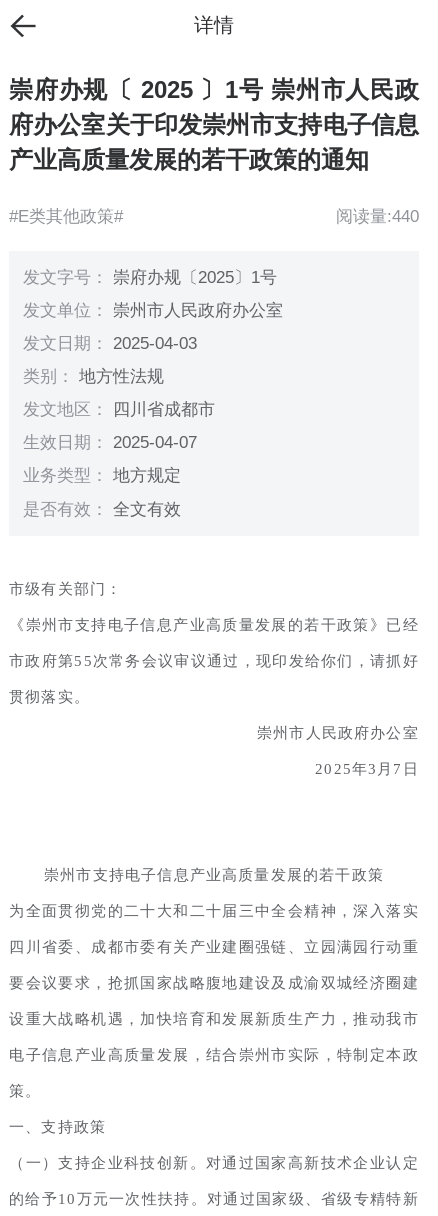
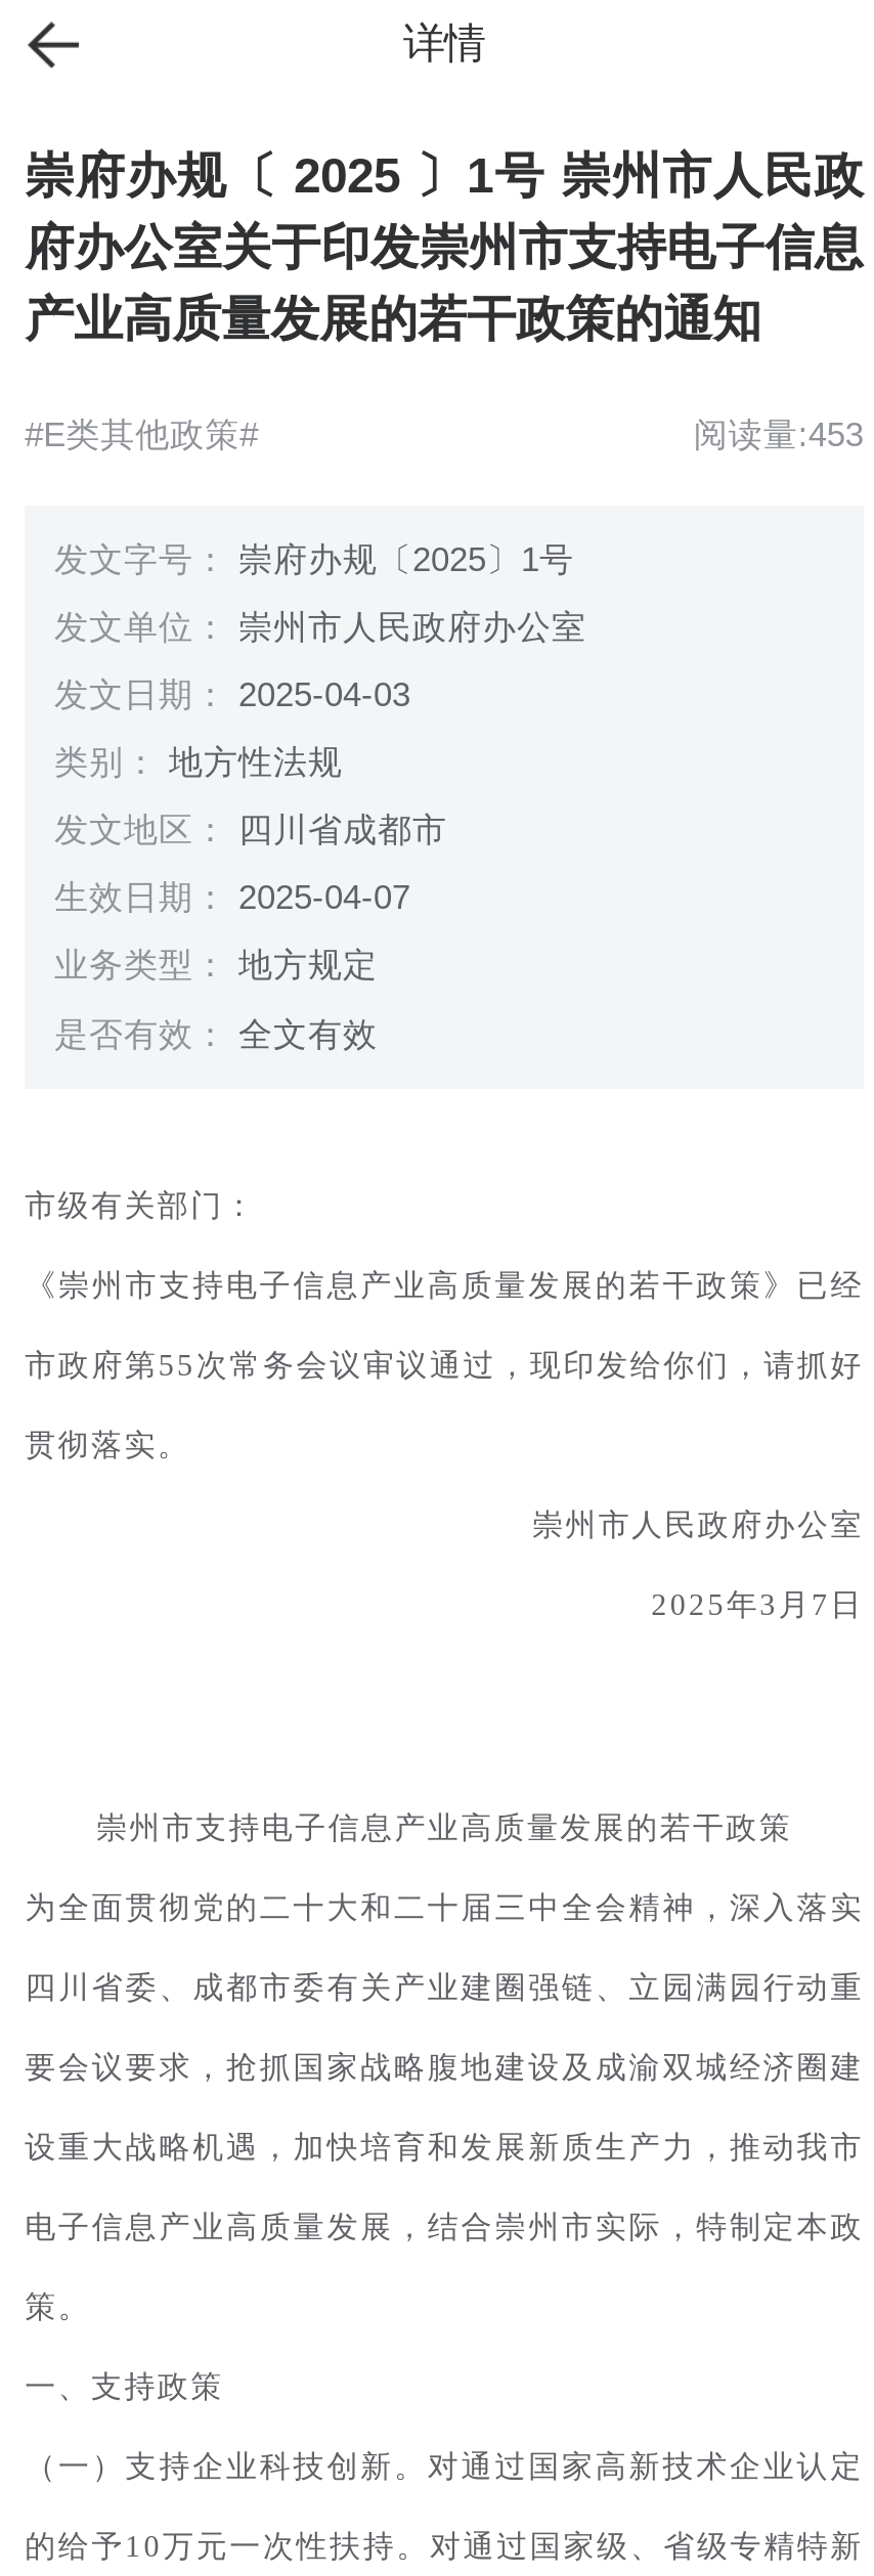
- 阅读量:440
+ 阅读量:453
